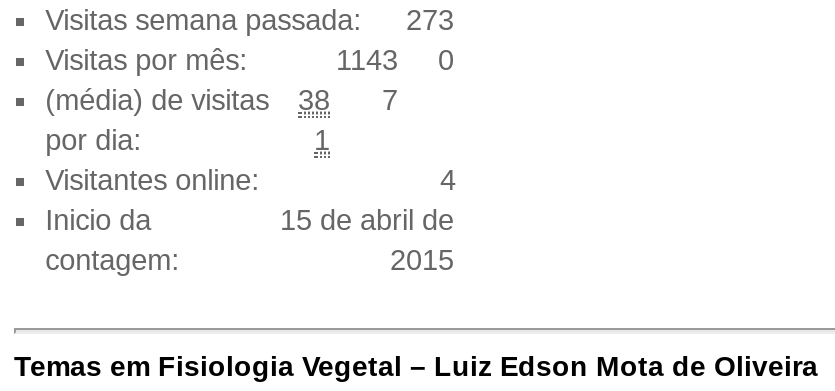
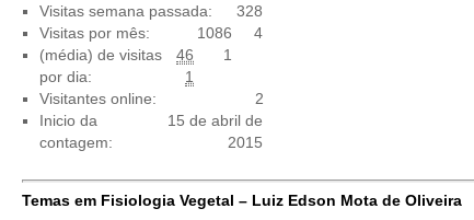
- Visitas semana passada: 273
+ Visitas semana passada: 328

- 1143
+ 1086

- 0
+ 4

- 38
+ 46

- 7
+ 1

- 4
+ 2
